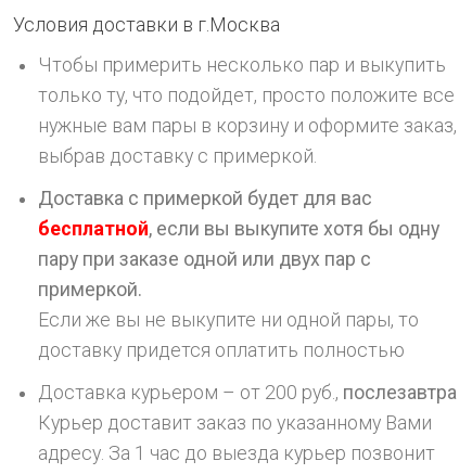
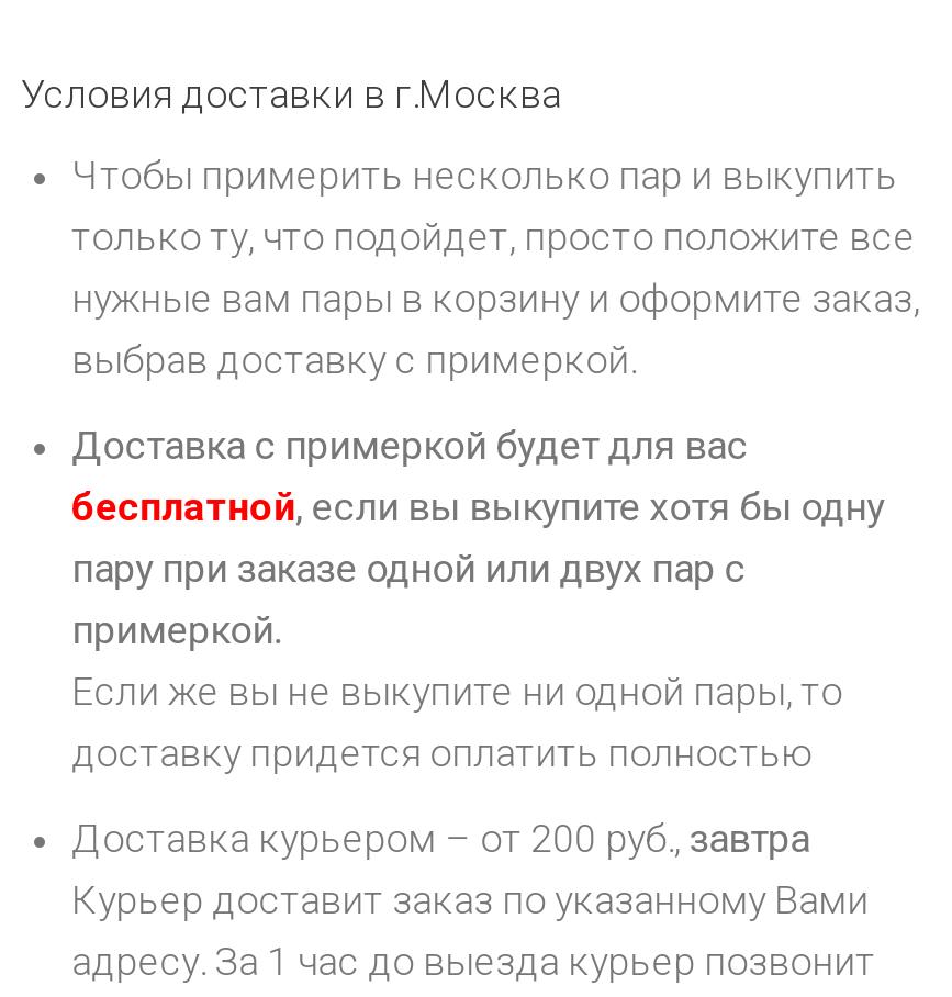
- Доставка курьером – от 200 руб., послезавтра
+ Доставка курьером – от 200 руб., завтра
